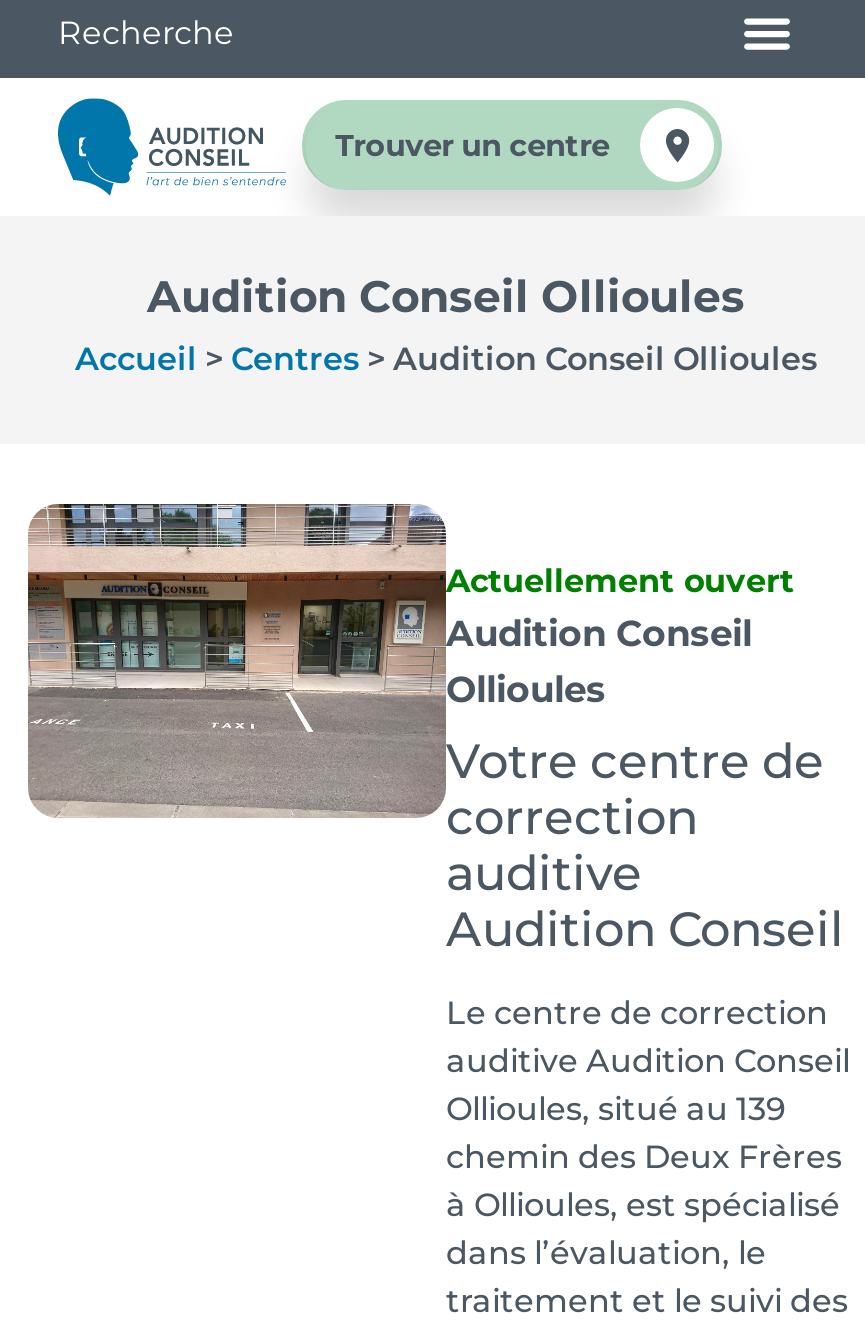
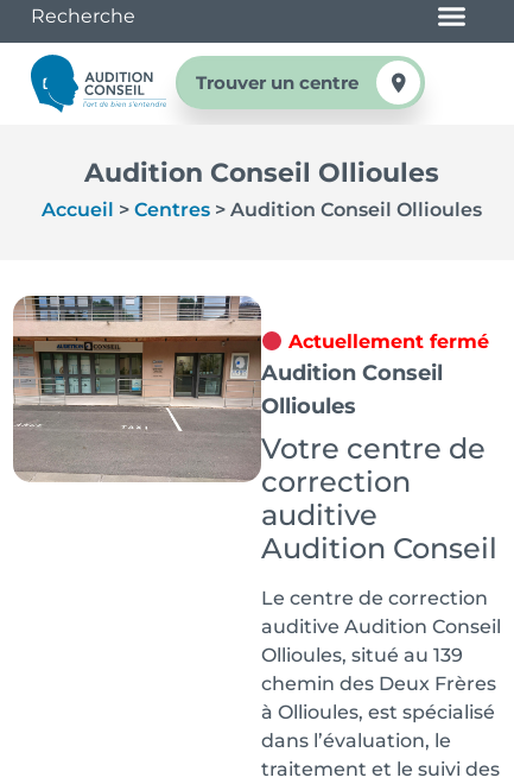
- Actuellement ouvert
+ Actuellement fermé
